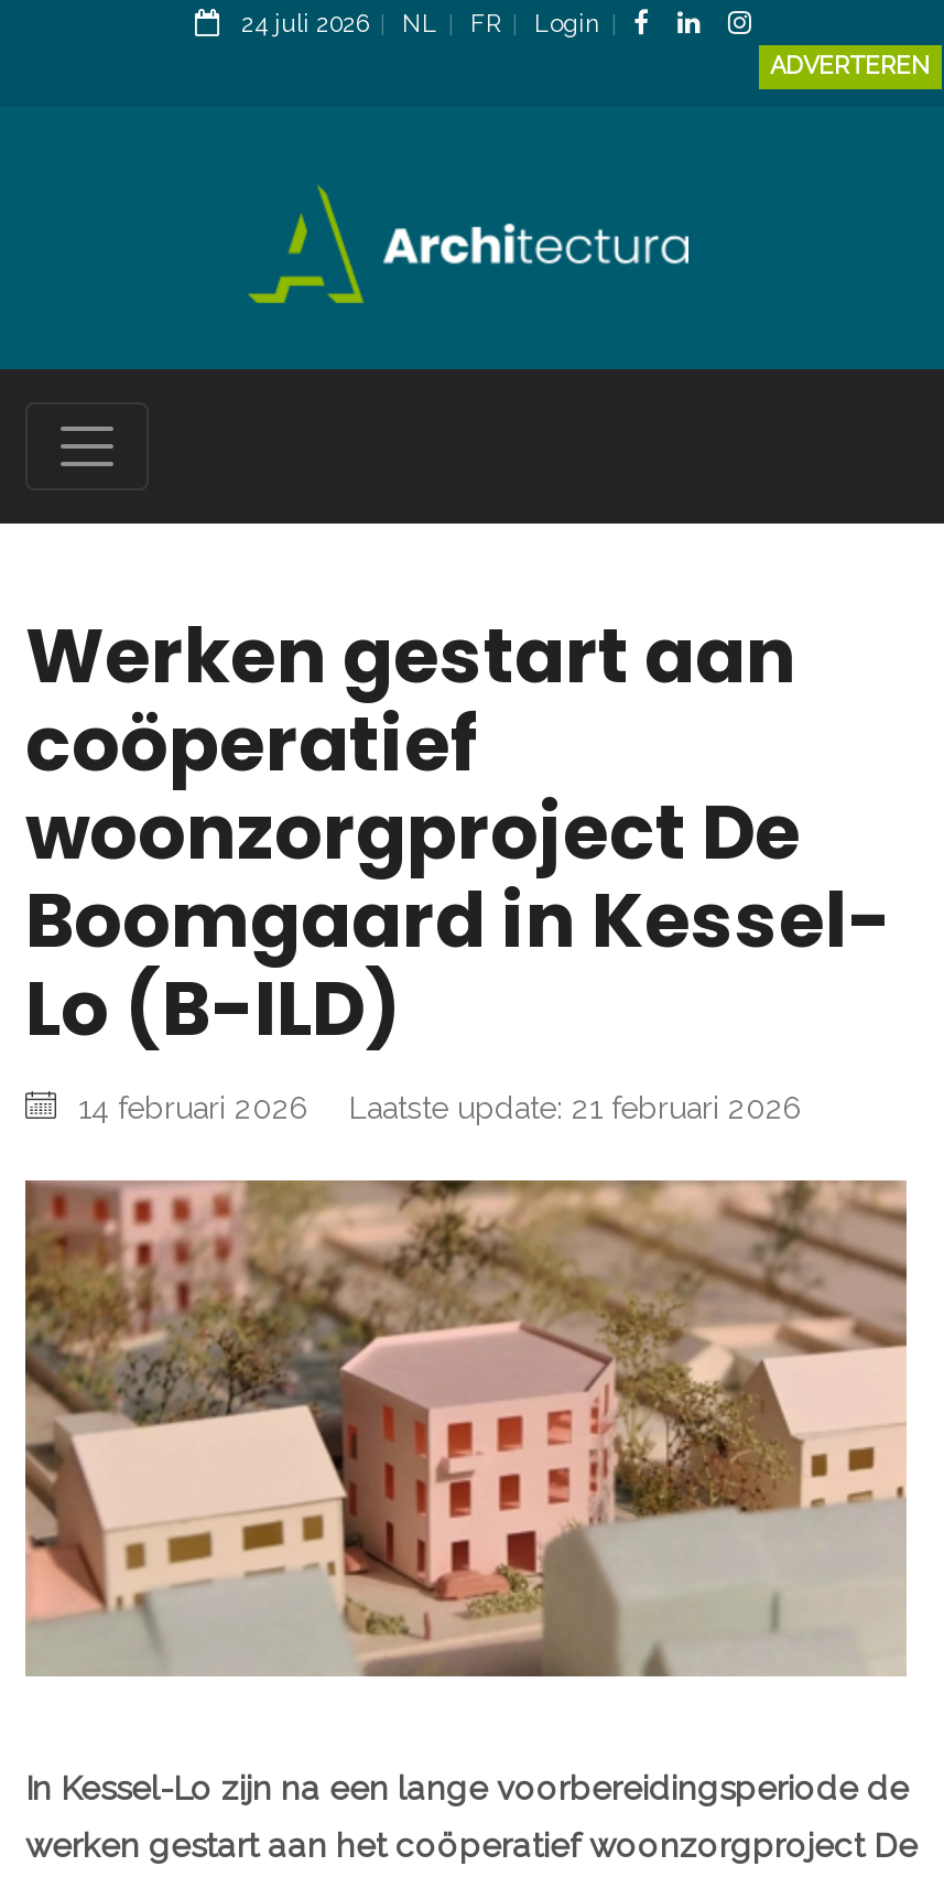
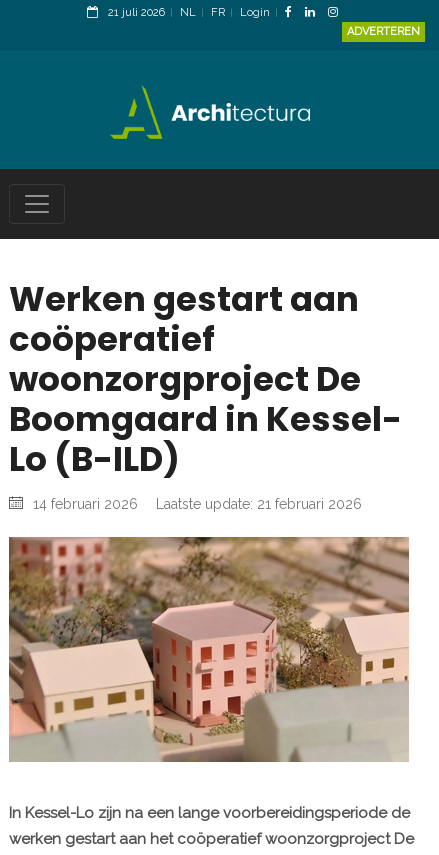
- 24 juli 2026 NL FR Login
+ 21 juli 2026 NL FR Login
